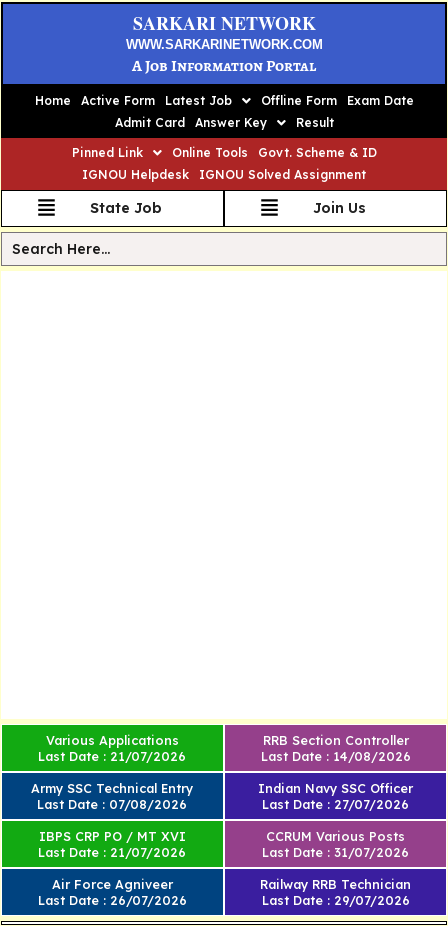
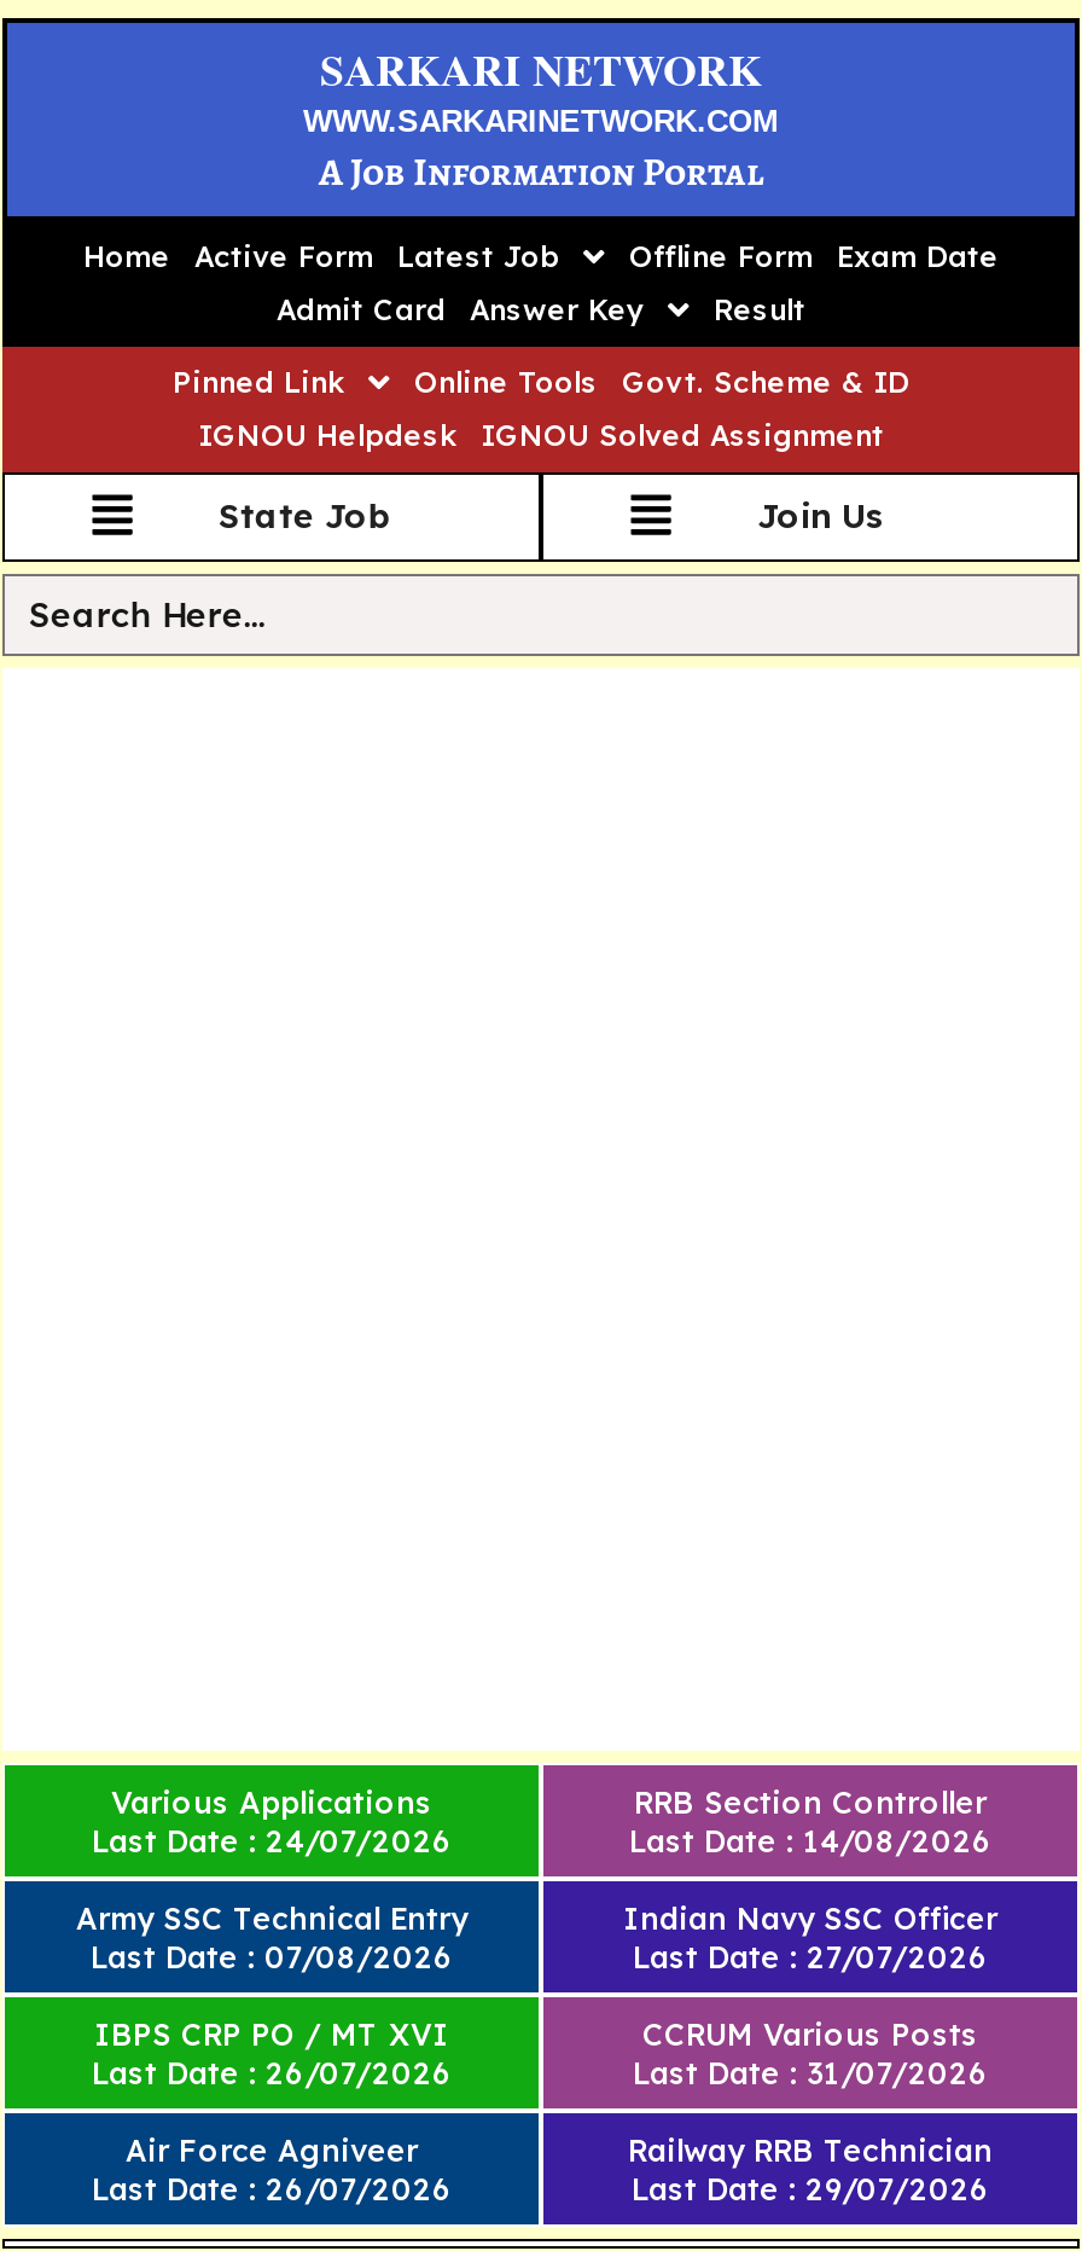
- Last Date : 21/07/2026
+ Last Date : 24/07/2026

- Last Date : 21/07/2026
+ Last Date : 26/07/2026
